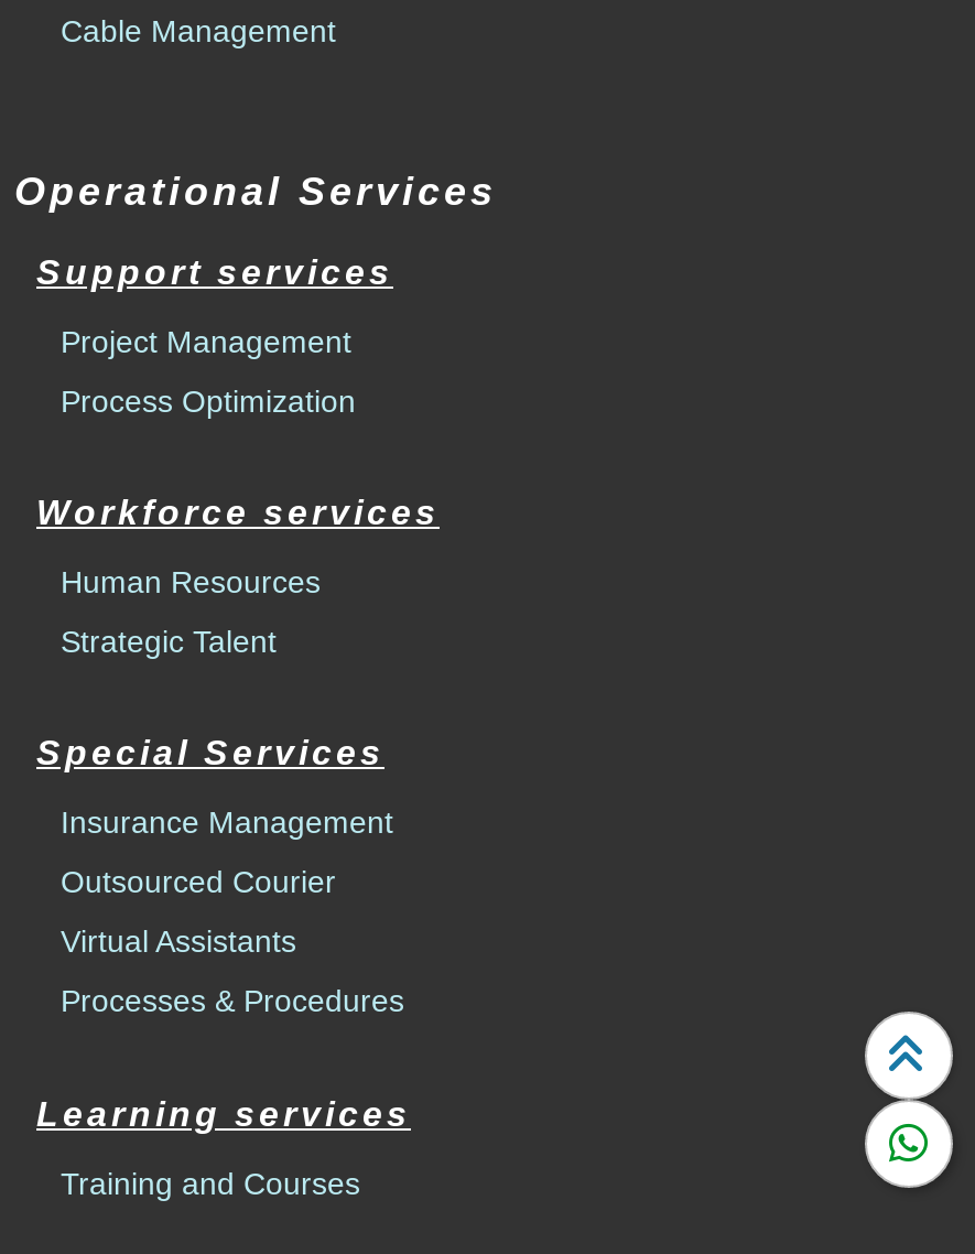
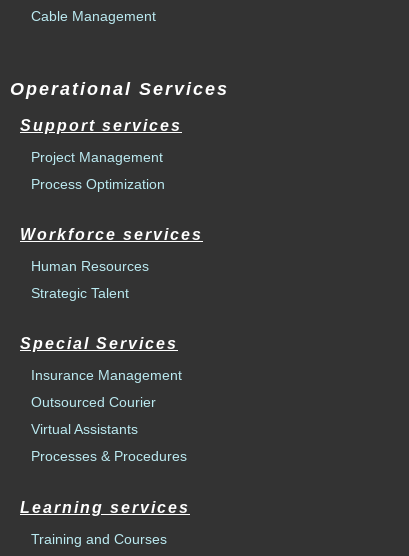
- [image]
